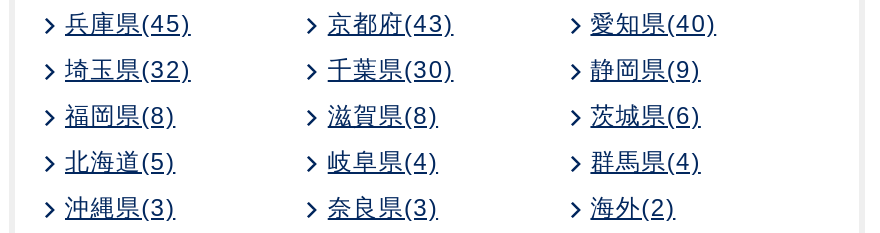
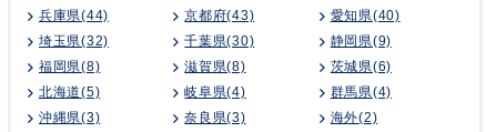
- 兵庫県(45)
+ 兵庫県(44)
